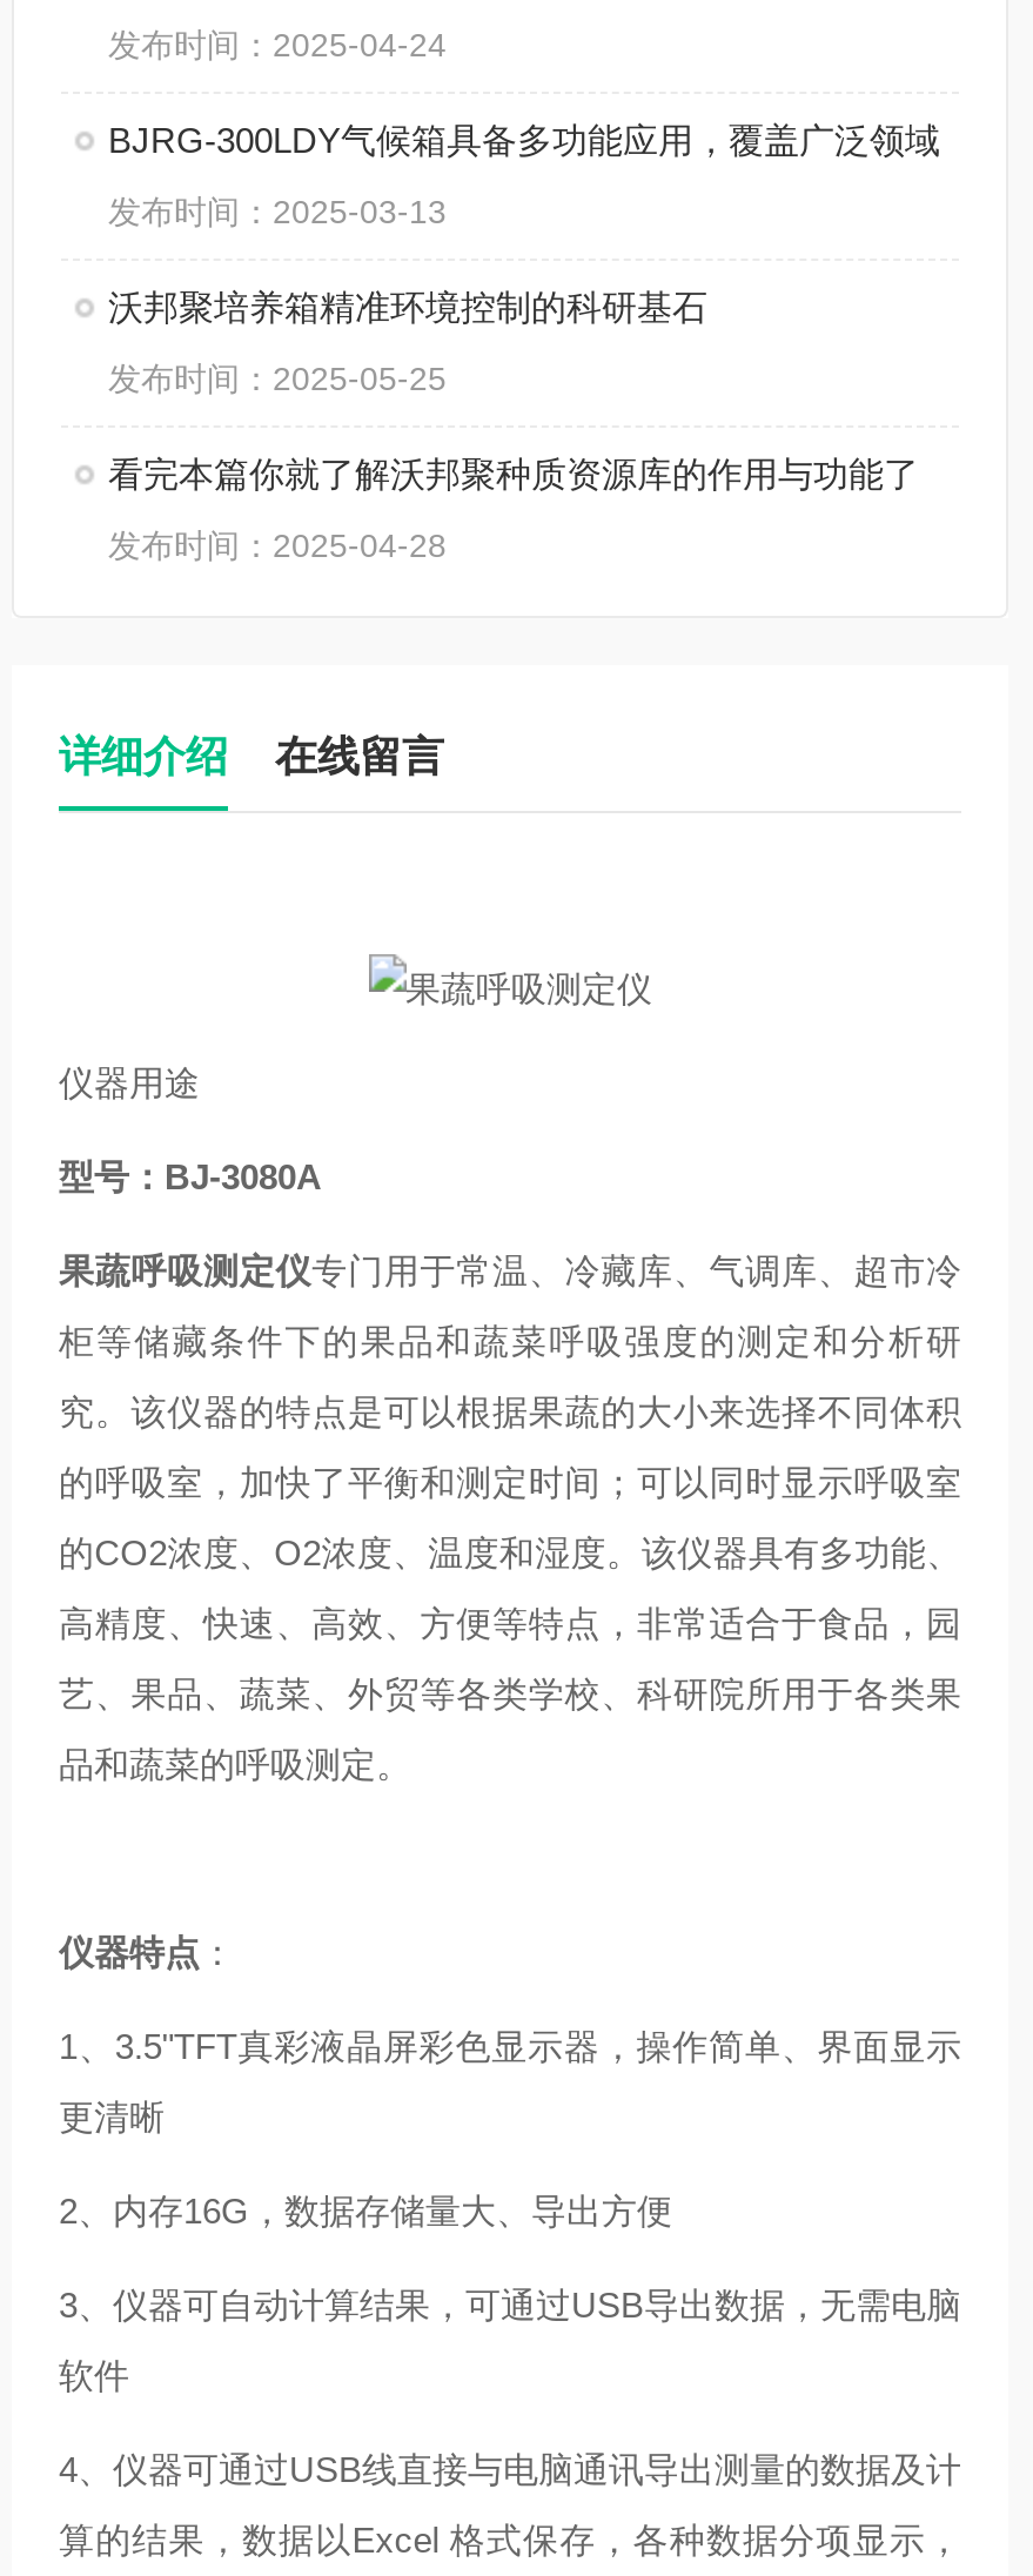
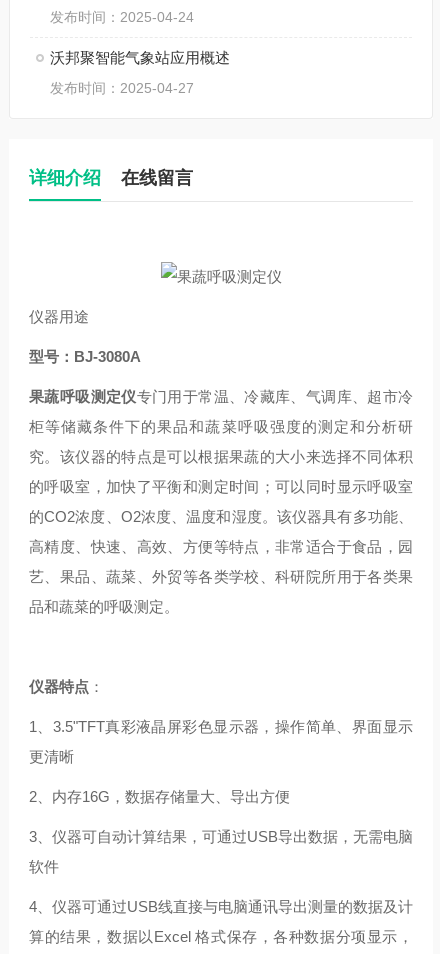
- BJRG-300LDY气候箱具备多功能应用，覆盖广泛领域
- 发布时间：2025-03-13
- 沃邦聚培养箱精准环境控制的科研基石
- 发布时间：2025-05-25
- 看完本篇你就了解沃邦聚种质资源库的作用与功能了
- 发布时间：2025-04-28
+ 沃邦聚智能气象站应用概述
+ 发布时间：2025-04-27
